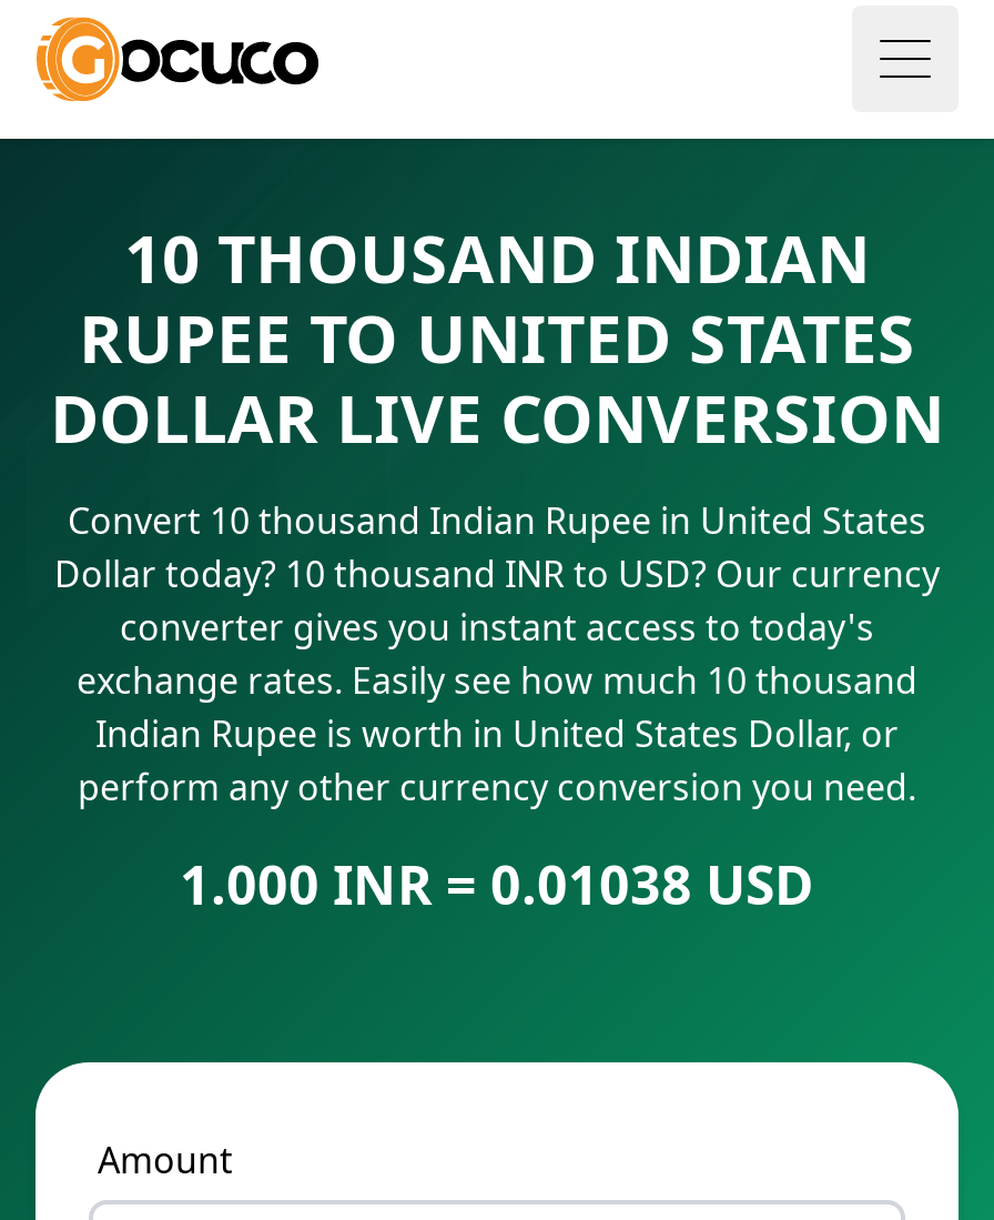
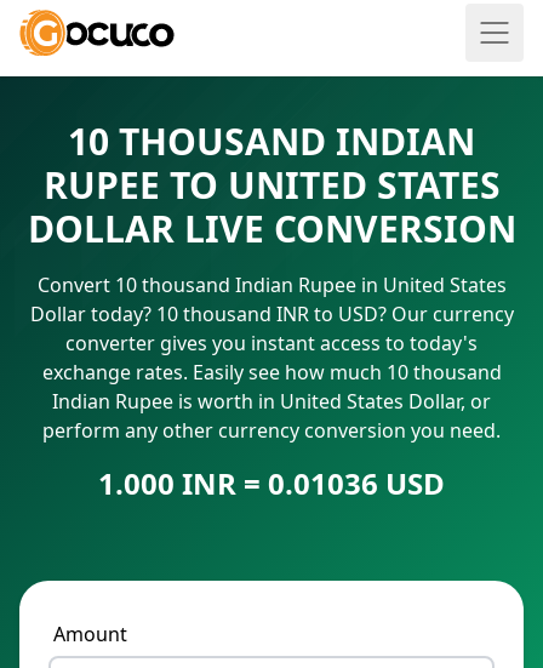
- 1.000 INR = 0.01038 USD
+ 1.000 INR = 0.01036 USD
